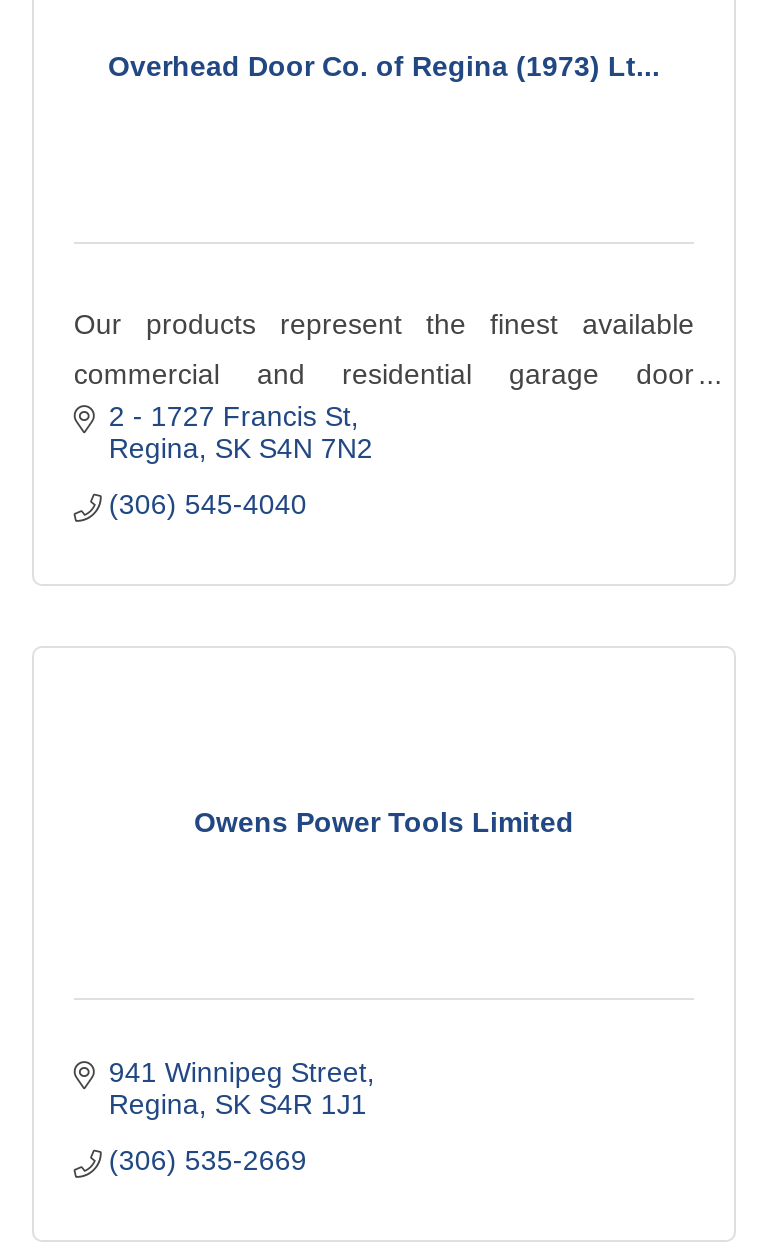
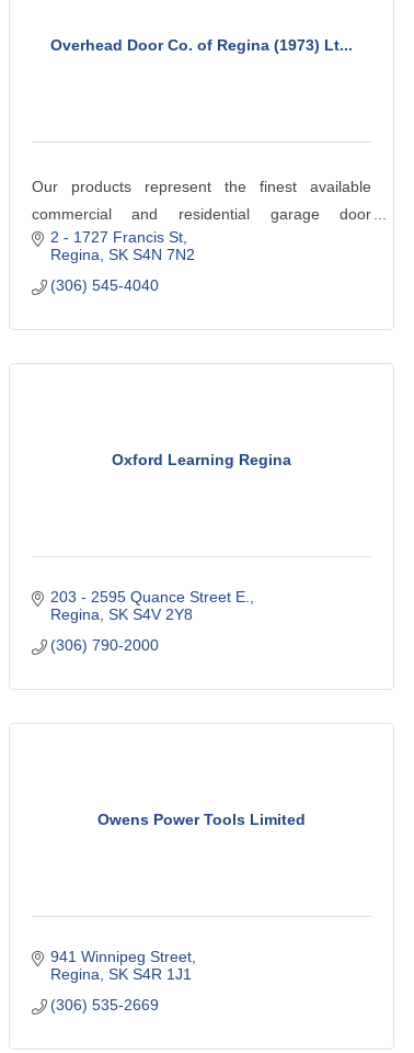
+ 203 - 2595 Quance Street E.
+ Regina SK S4V 2Y8
+ (306) 790-2000

+ Oxford Learning Regina
